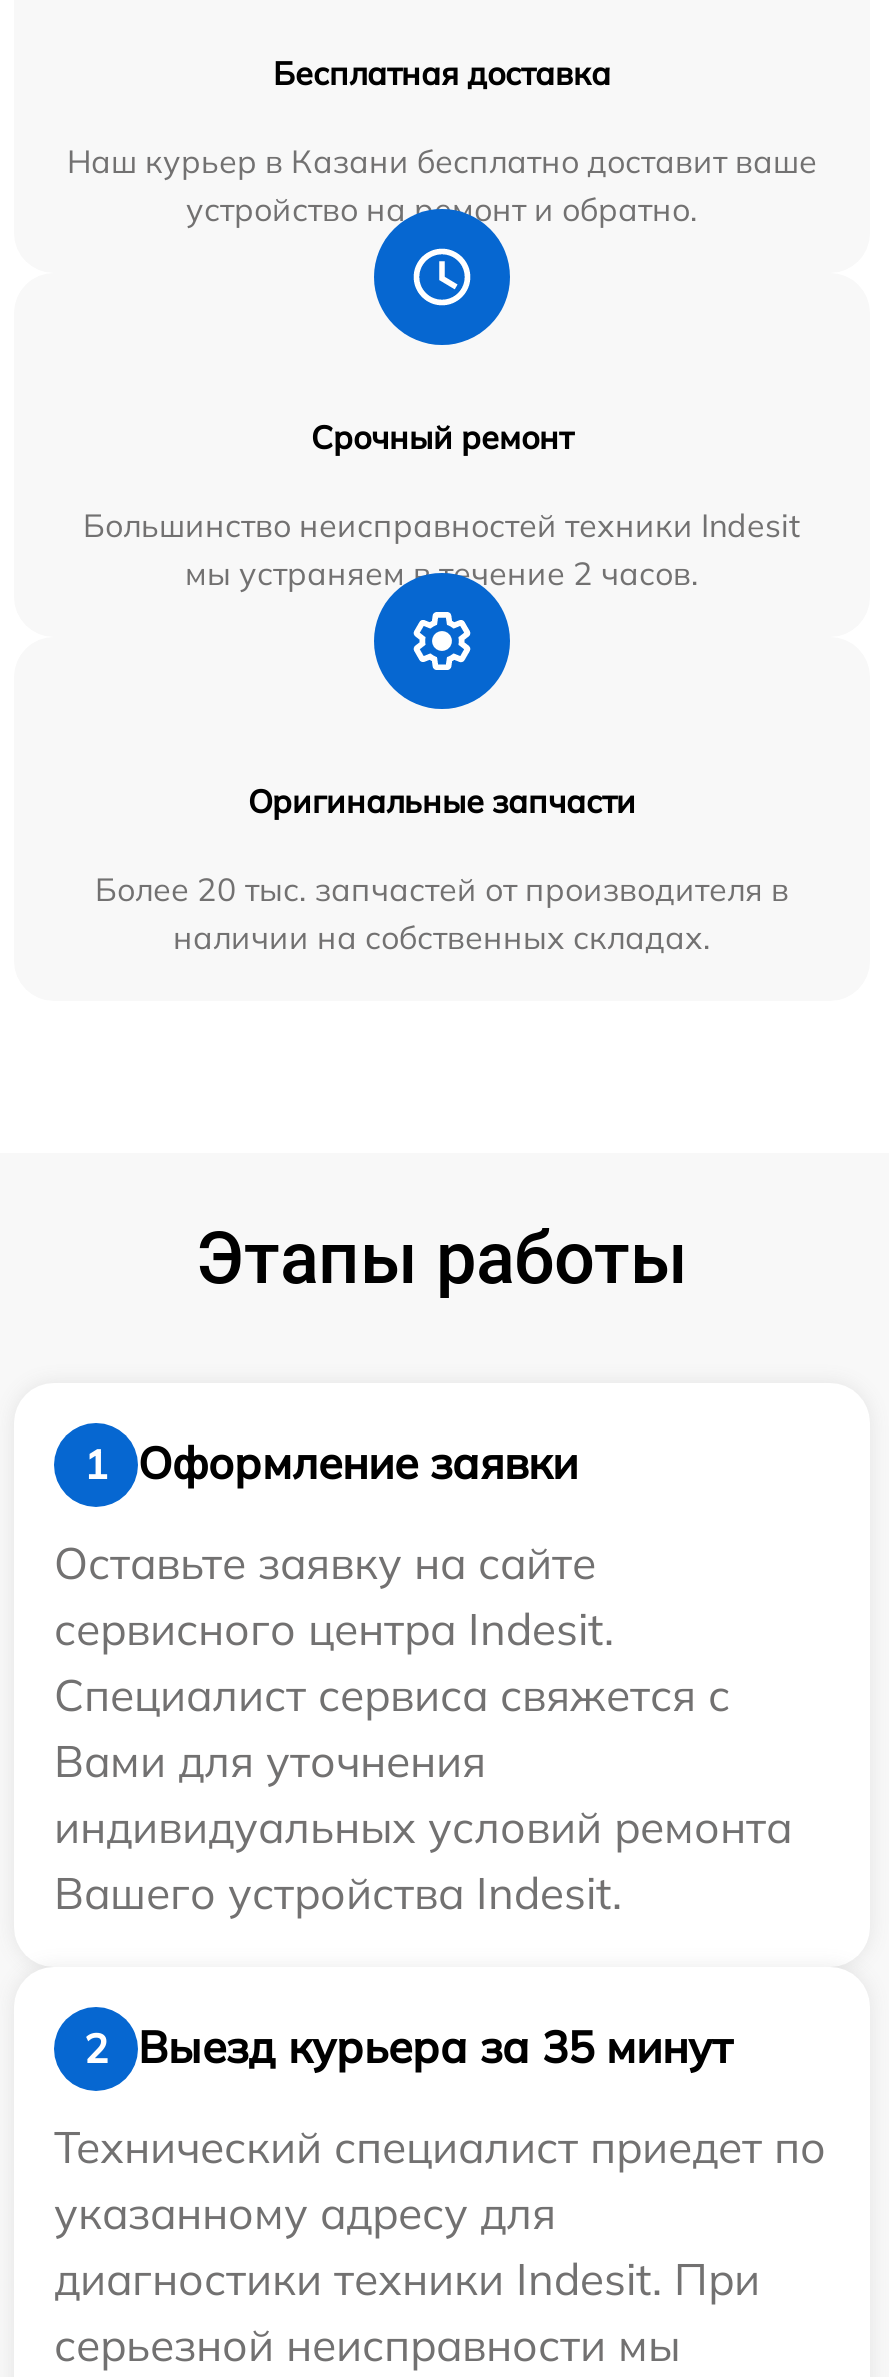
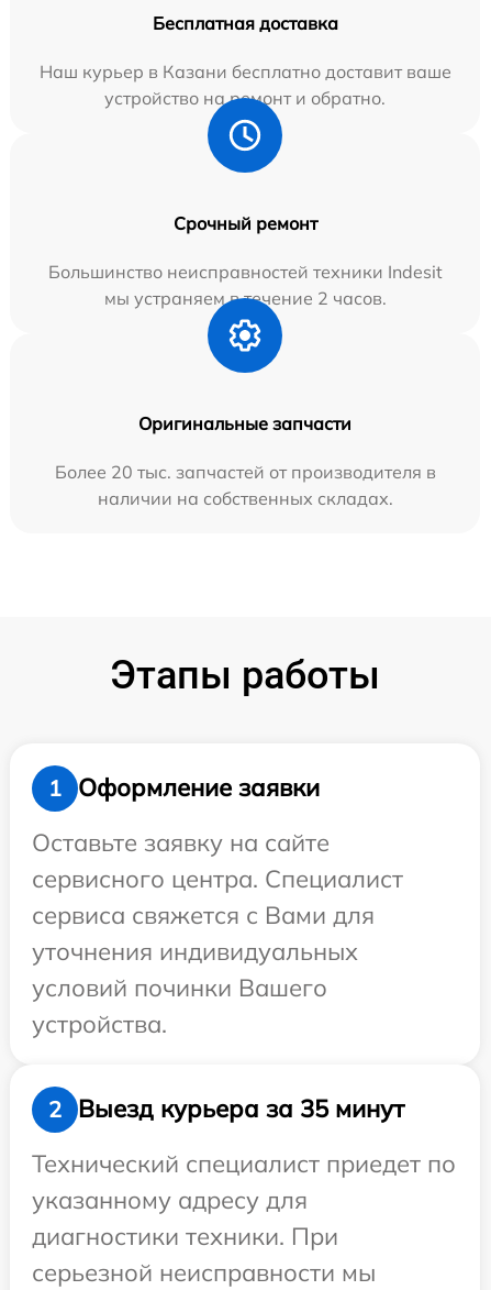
- сервисного центра Indesit.
- Специалист сервиса свяжется с
- Вами для уточнения
- индивидуальных условий ремонта
- Вашего устройства Indesit.
+ сервисного центра. Специалист
+ сервиса свяжется с Вами для
+ уточнения индивидуальных
+ условий починки Вашего
+ устройства.

- диагностики техники Indesit. При
+ диагностики техники. При
